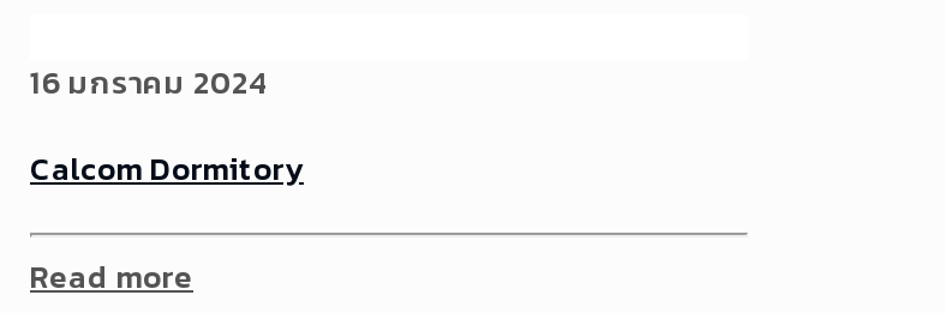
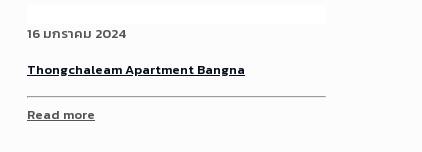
- Calcom Dormitory
+ Thongchaleam Apartment Bangna
